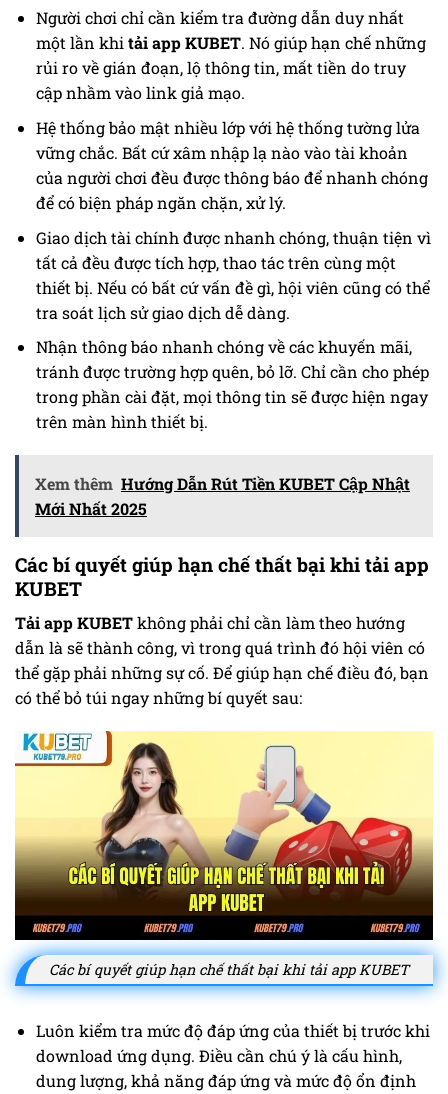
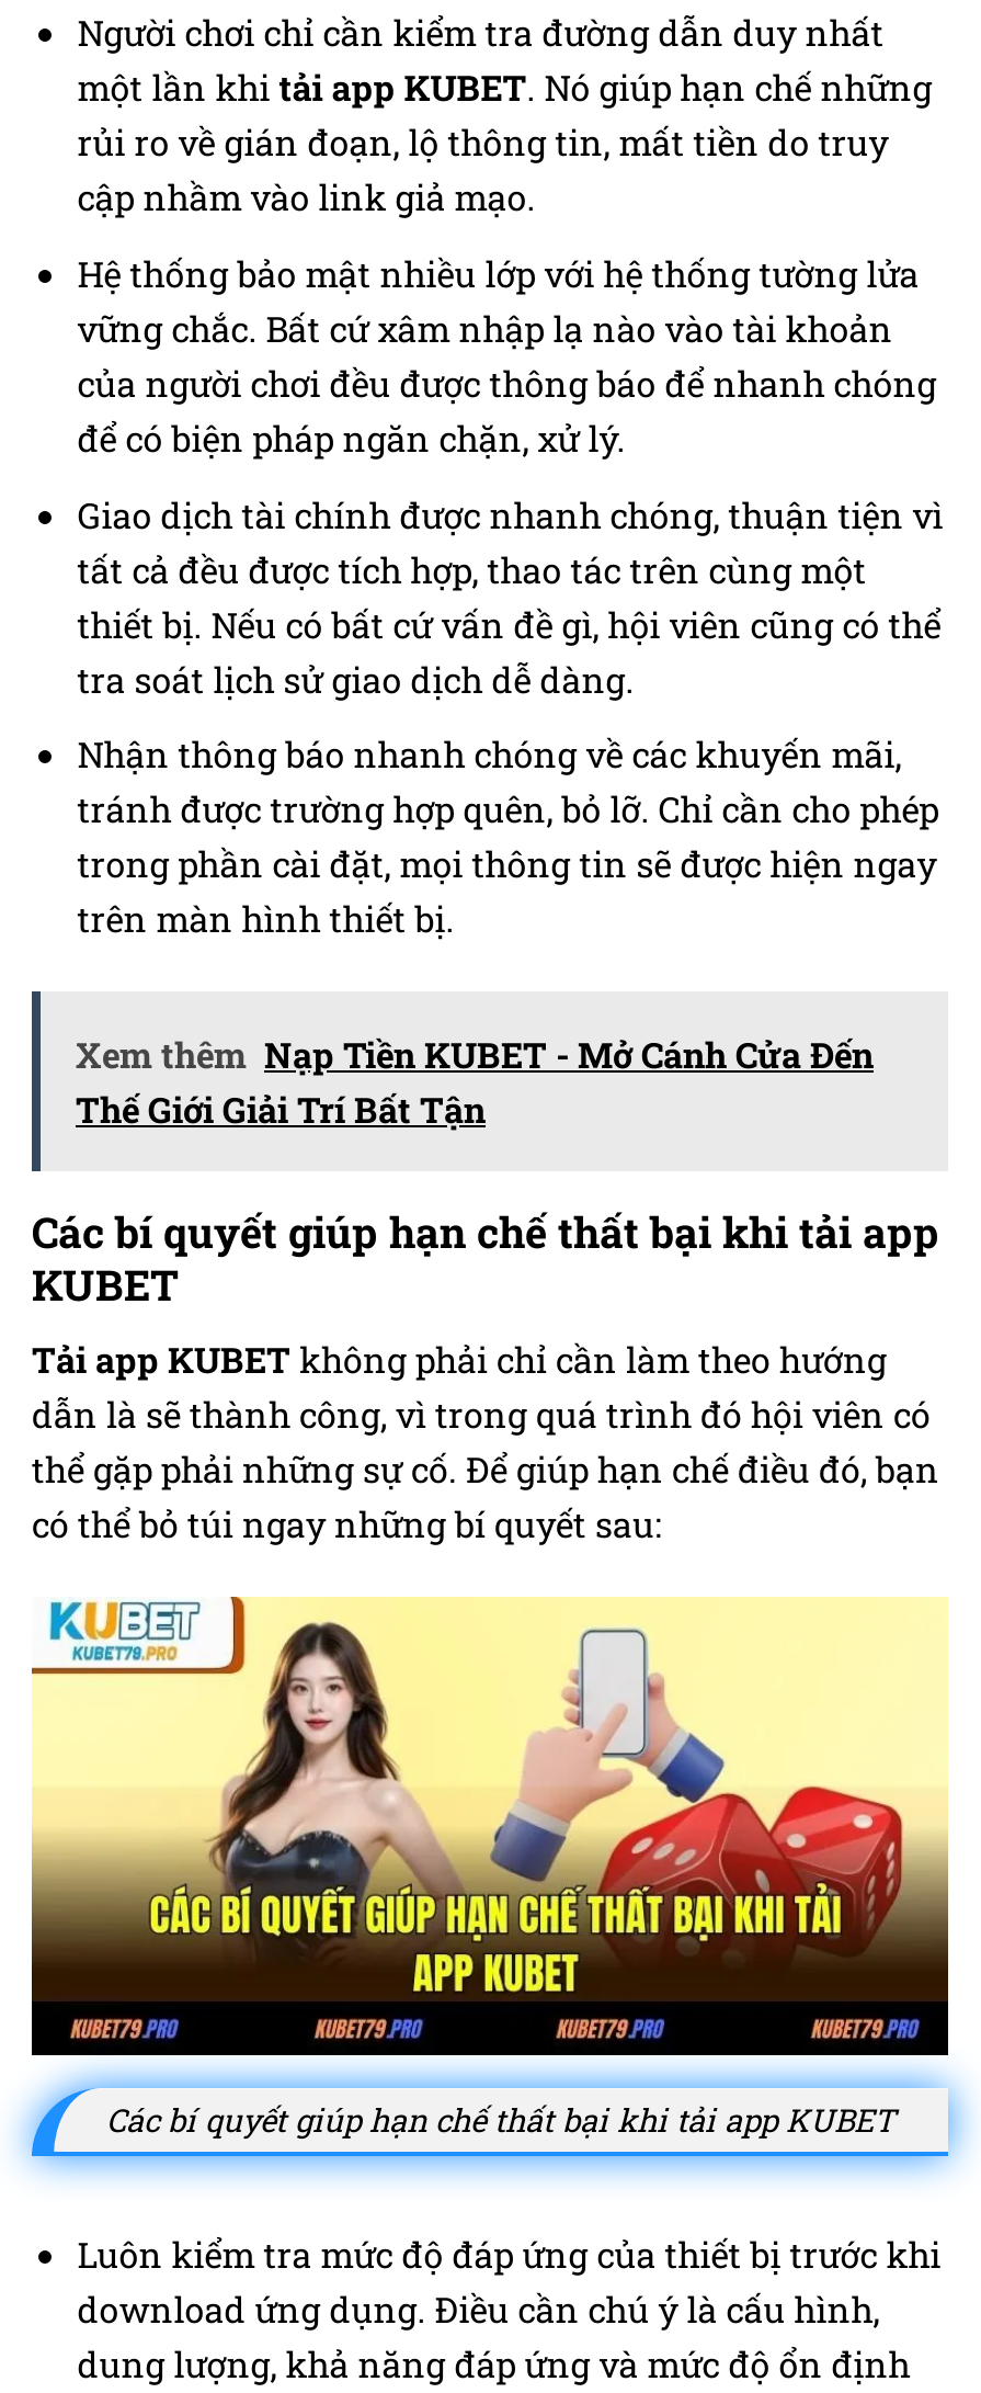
- Xem thêm Hướng Dẫn Rút Tiền KUBET Cập Nhật
- Mới Nhất 2025
+ Xem thêm Nạp Tiền KUBET - Mở Cánh Cửa Đến
+ Thế Giới Giải Trí Bất Tận
